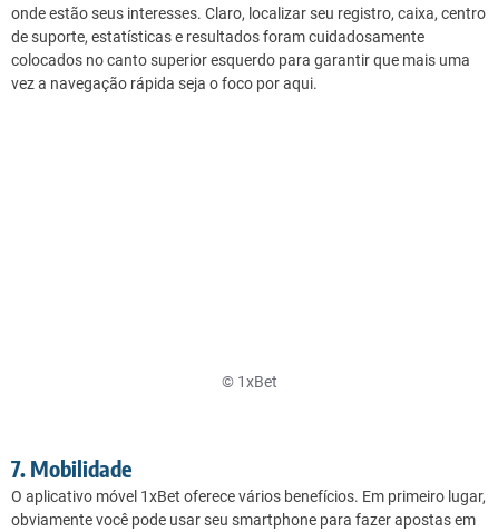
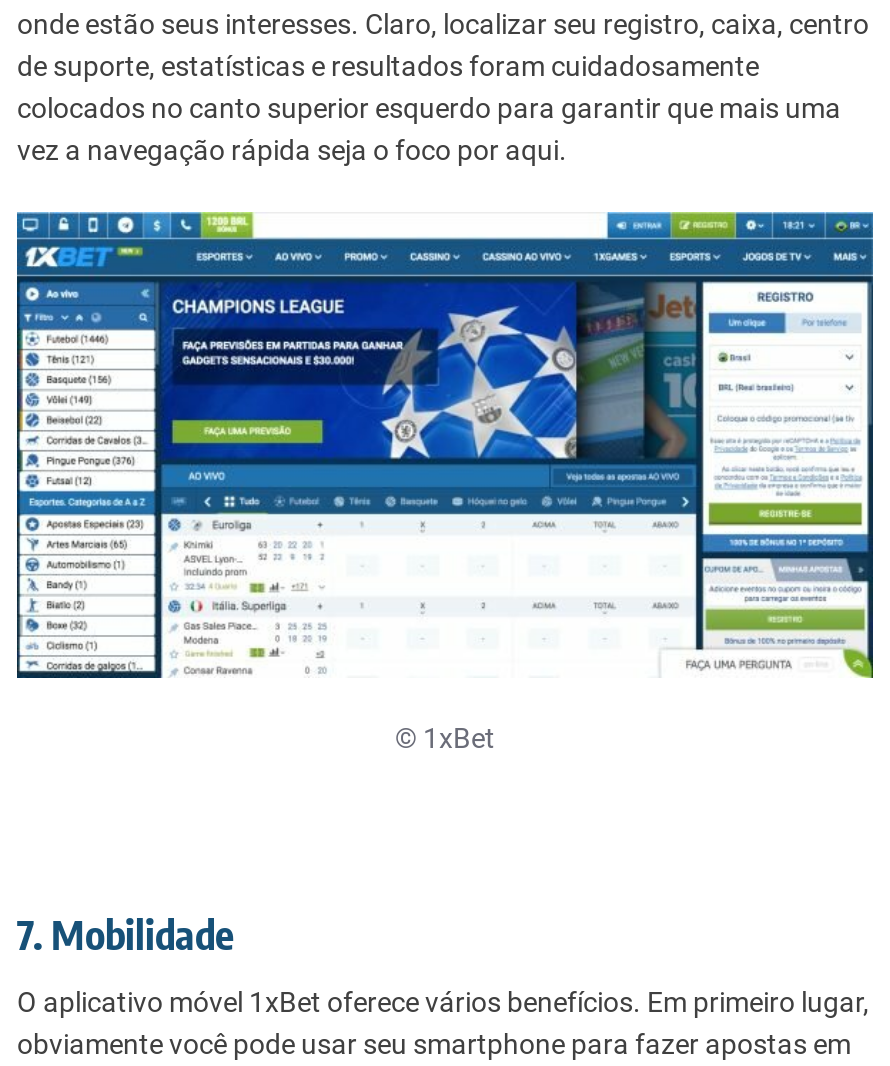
+ [image]
